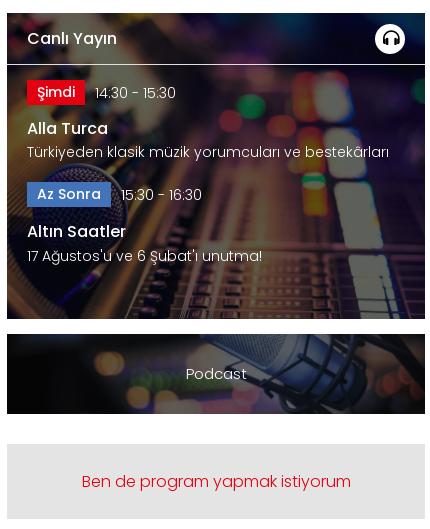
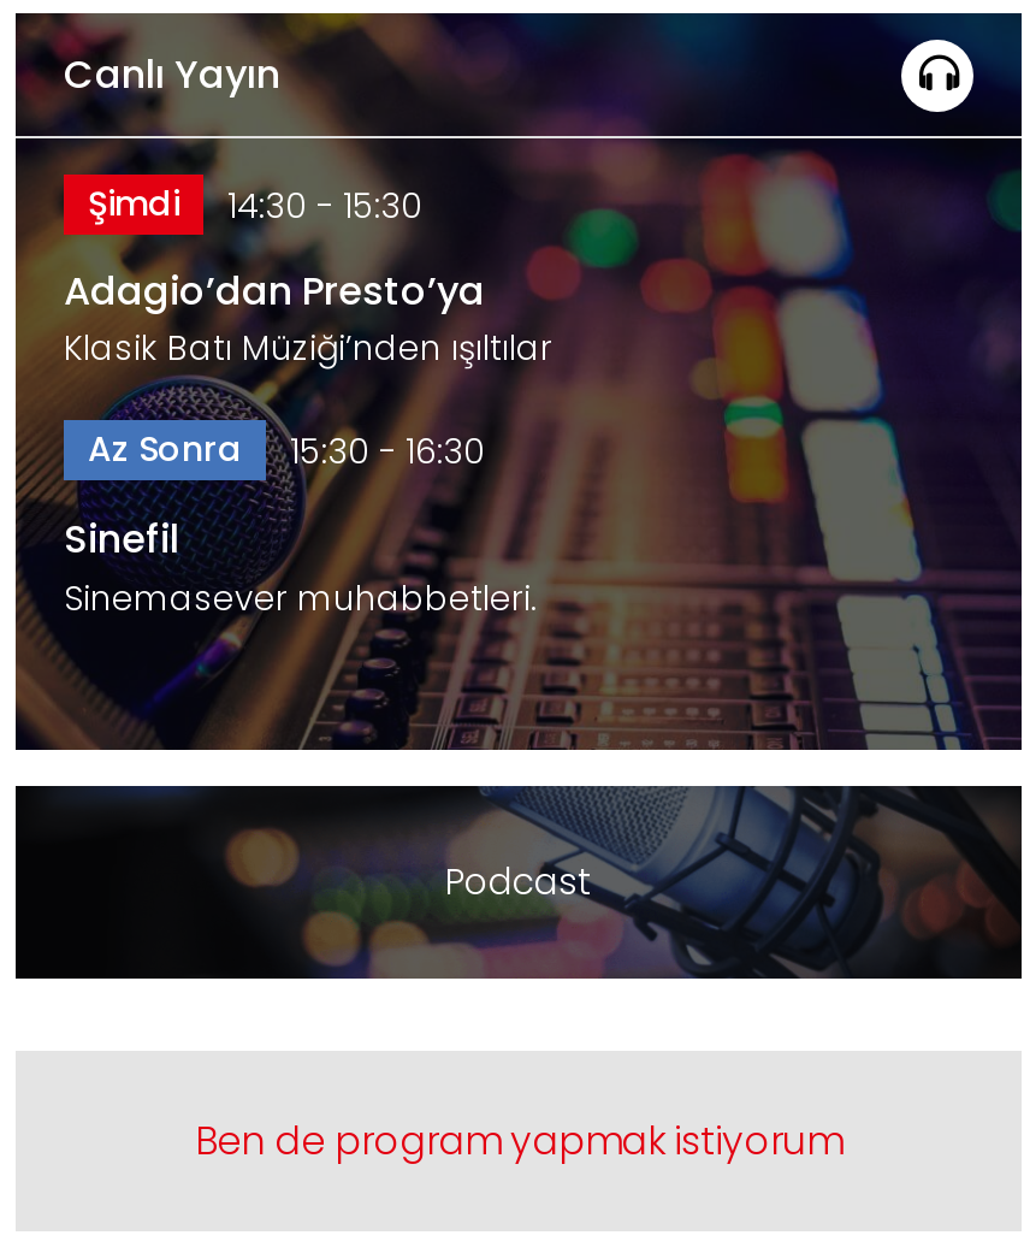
- Alla Turca
- Türkiyeden klasik müzik yorumcuları ve bestekârları
+ Adagio’dan Presto’ya
+ Klasik Batı Müziği’nden ışıltılar

- Altın Saatler
- 17 Ağustos'u ve 6 Şubat'ı unutma!
+ Sinefil
+ Sinemasever muhabbetleri.
